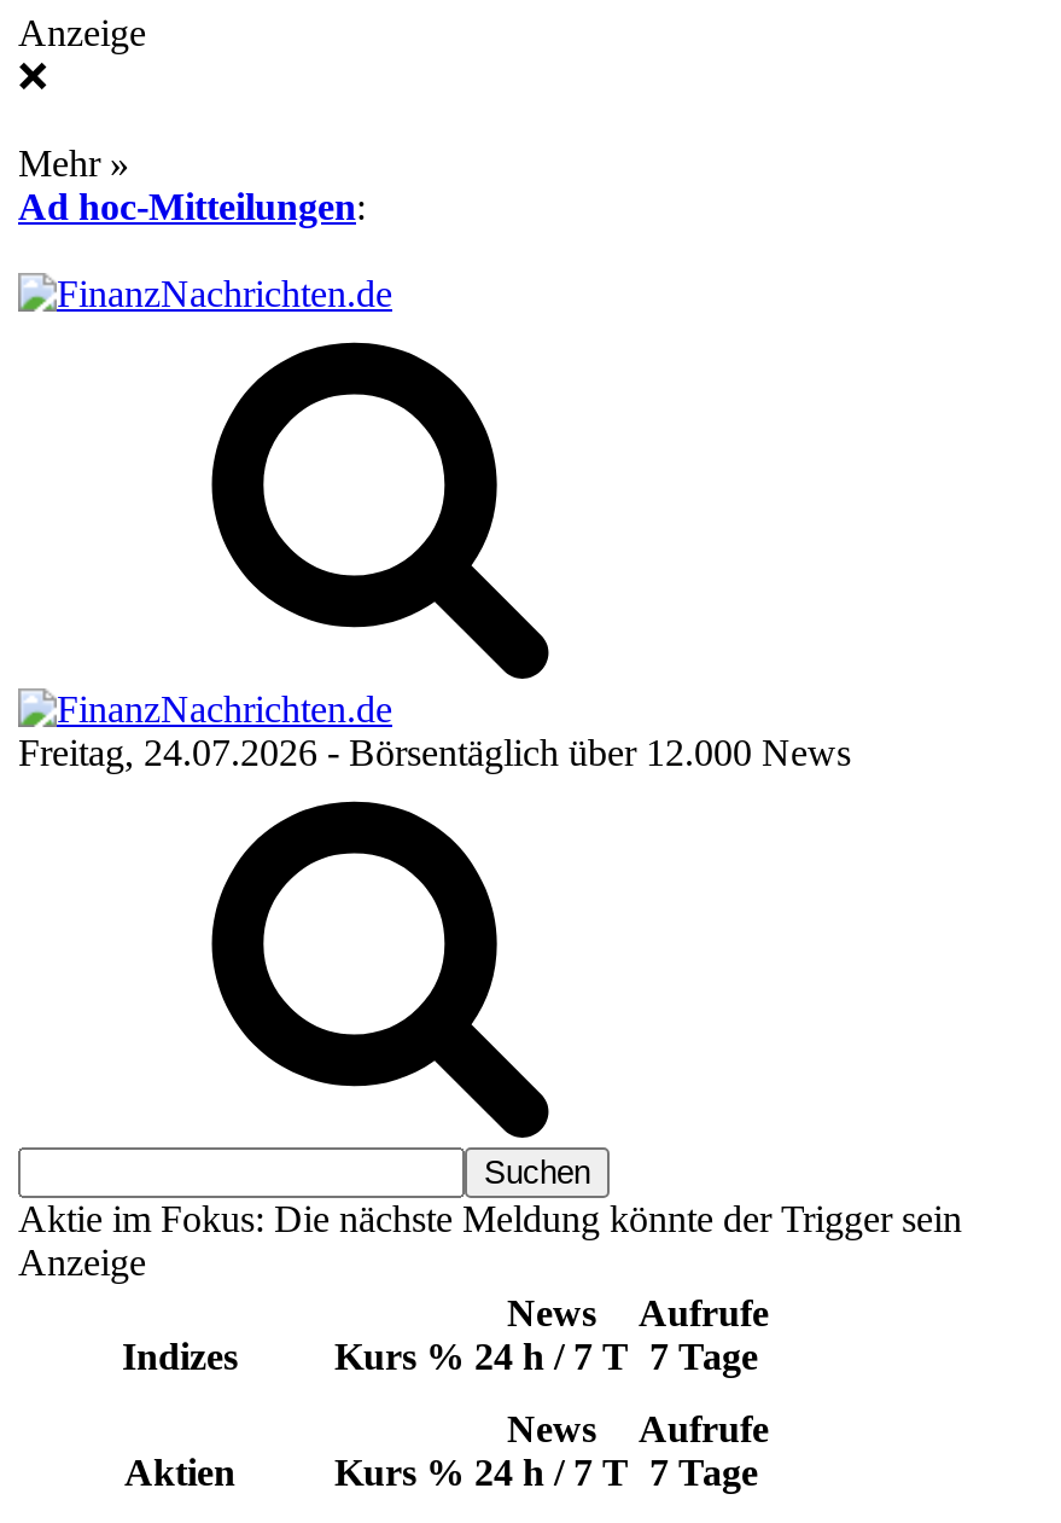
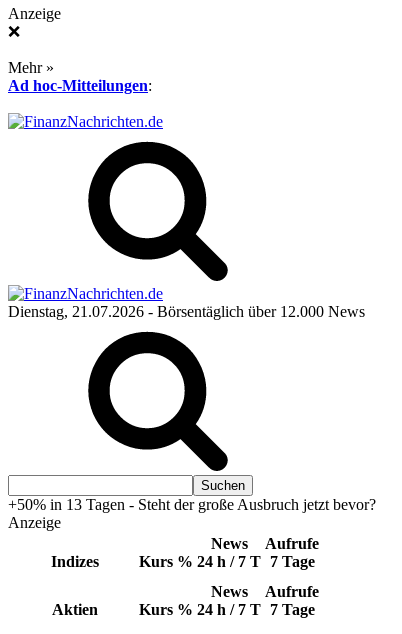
- Freitag, 24.07.2026 - Börsentäglich über 12.000 News
+ Dienstag, 21.07.2026 - Börsentäglich über 12.000 News

- Aktie im Fokus: Die nächste Meldung könnte der Trigger sein
+ +50% in 13 Tagen - Steht der große Ausbruch jetzt bevor?
